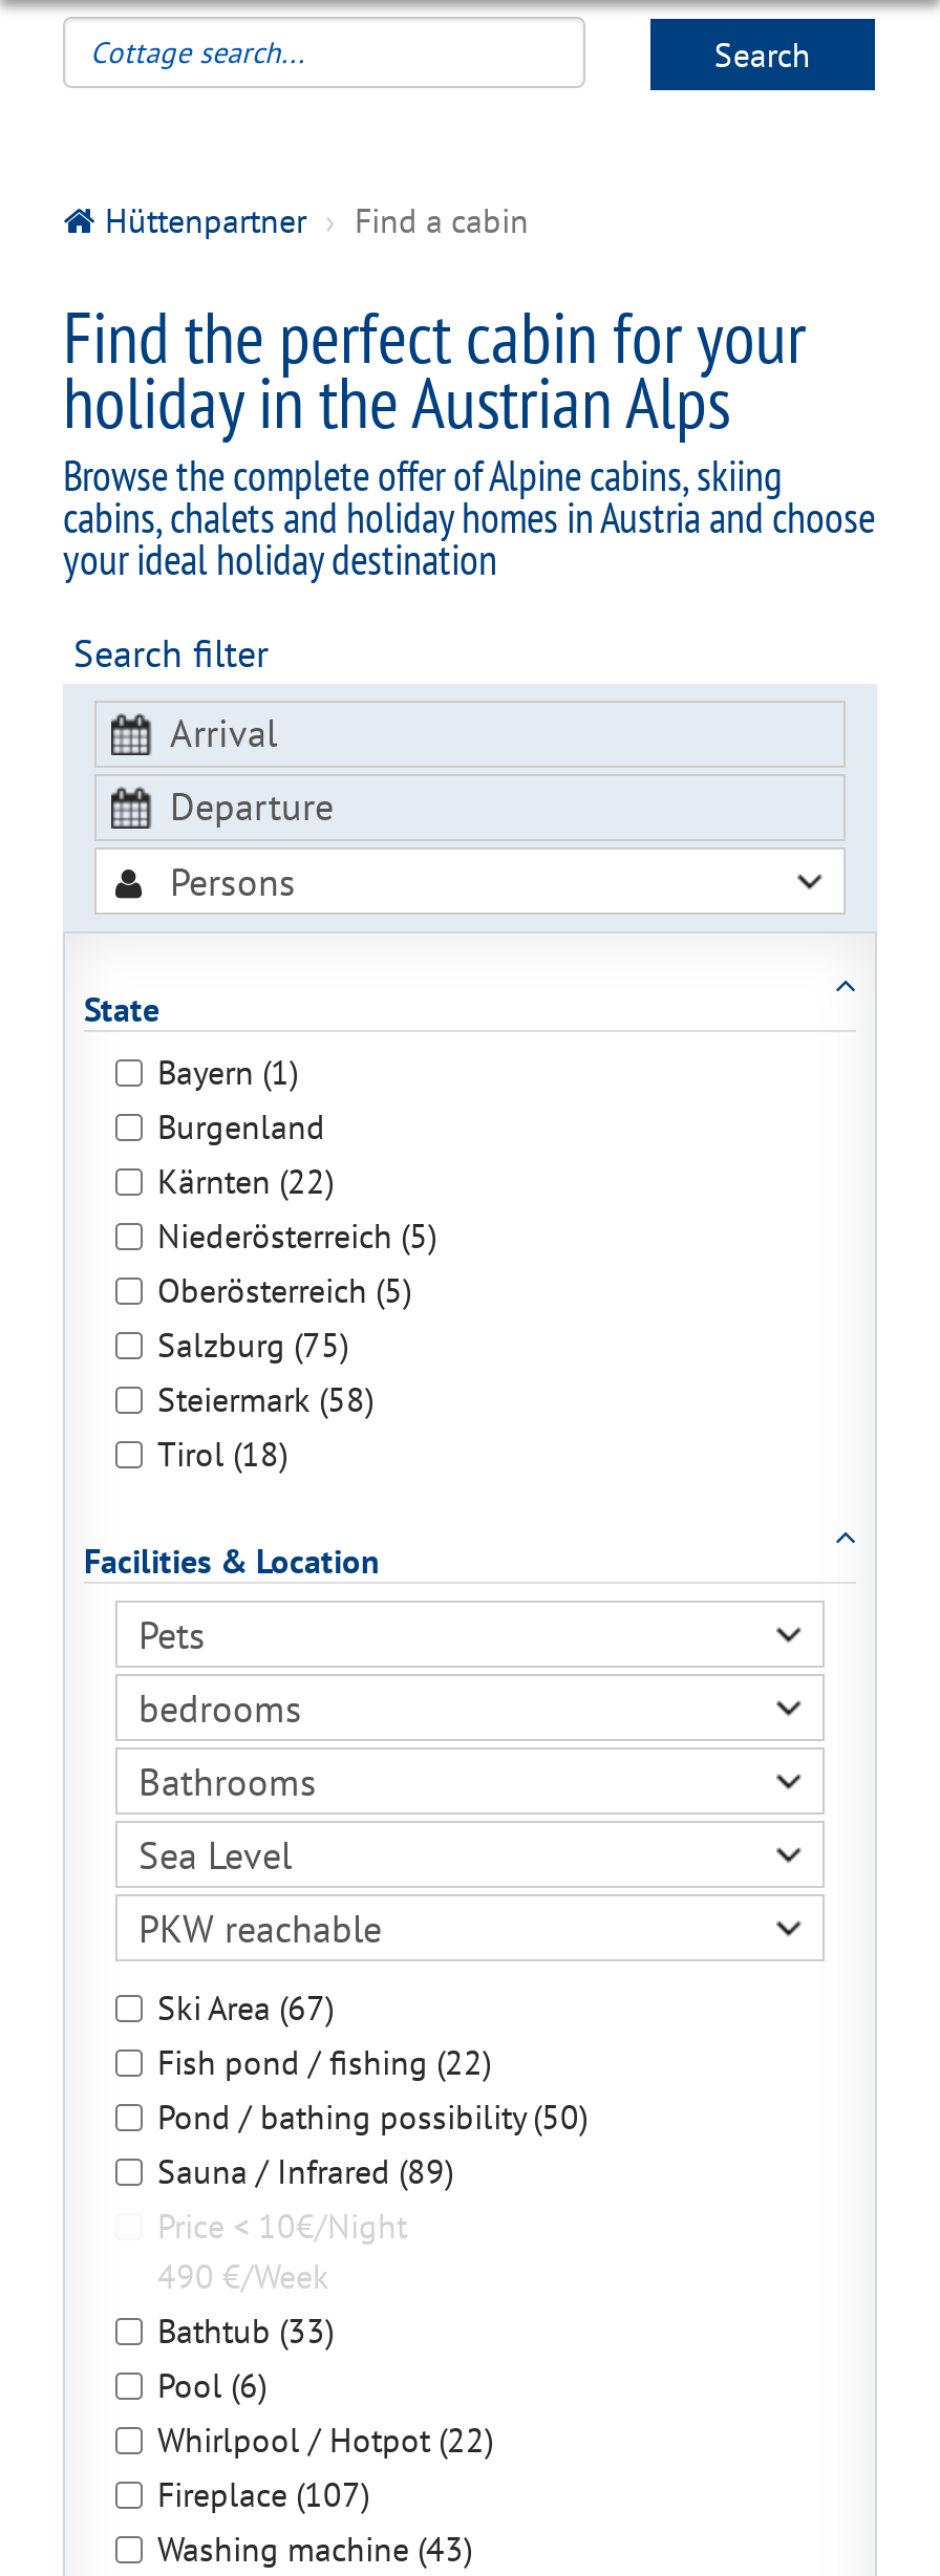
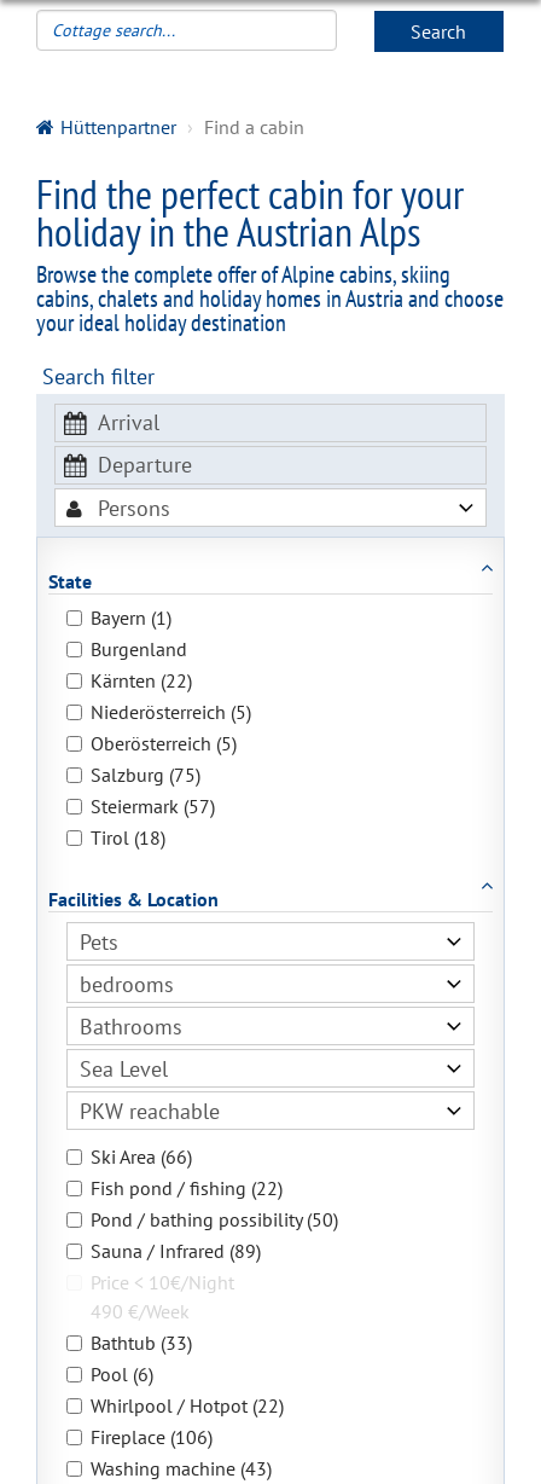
- Steiermark (58)
+ Steiermark (57)

- Ski Area (67)
+ Ski Area (66)

- Fireplace (107)
+ Fireplace (106)
